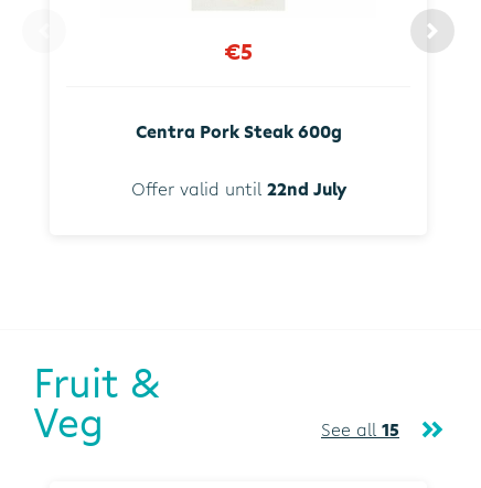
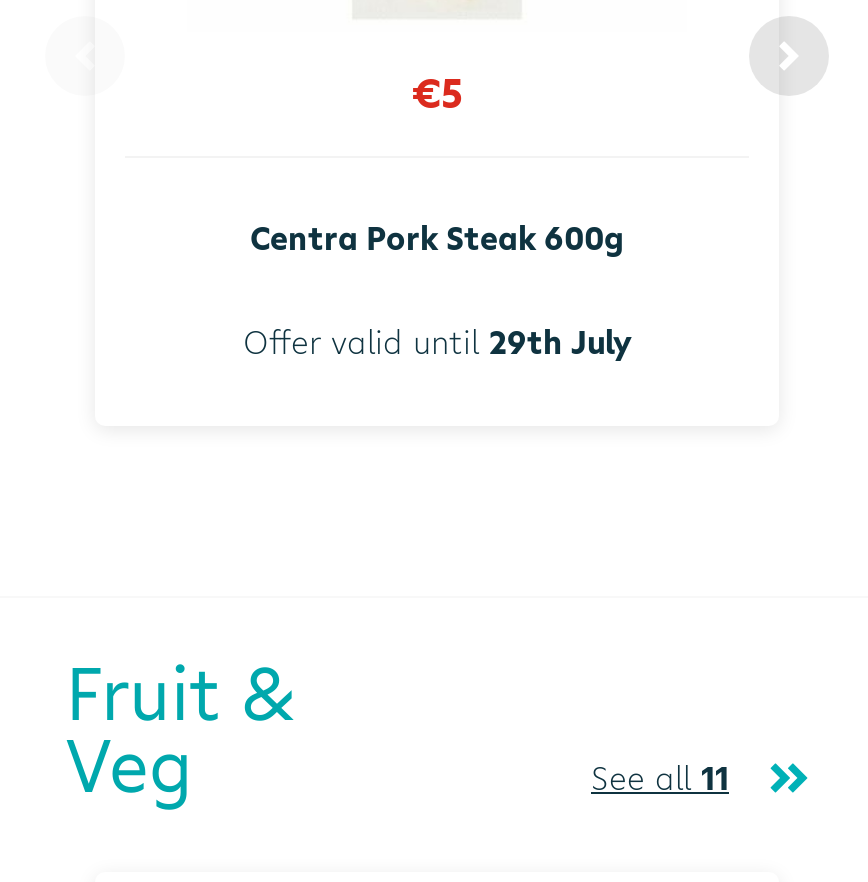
- Offer valid until 22nd July
+ Offer valid until 29th July

- See all 15
+ See all 11
